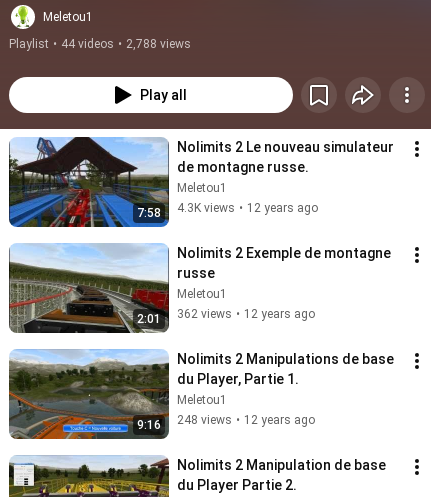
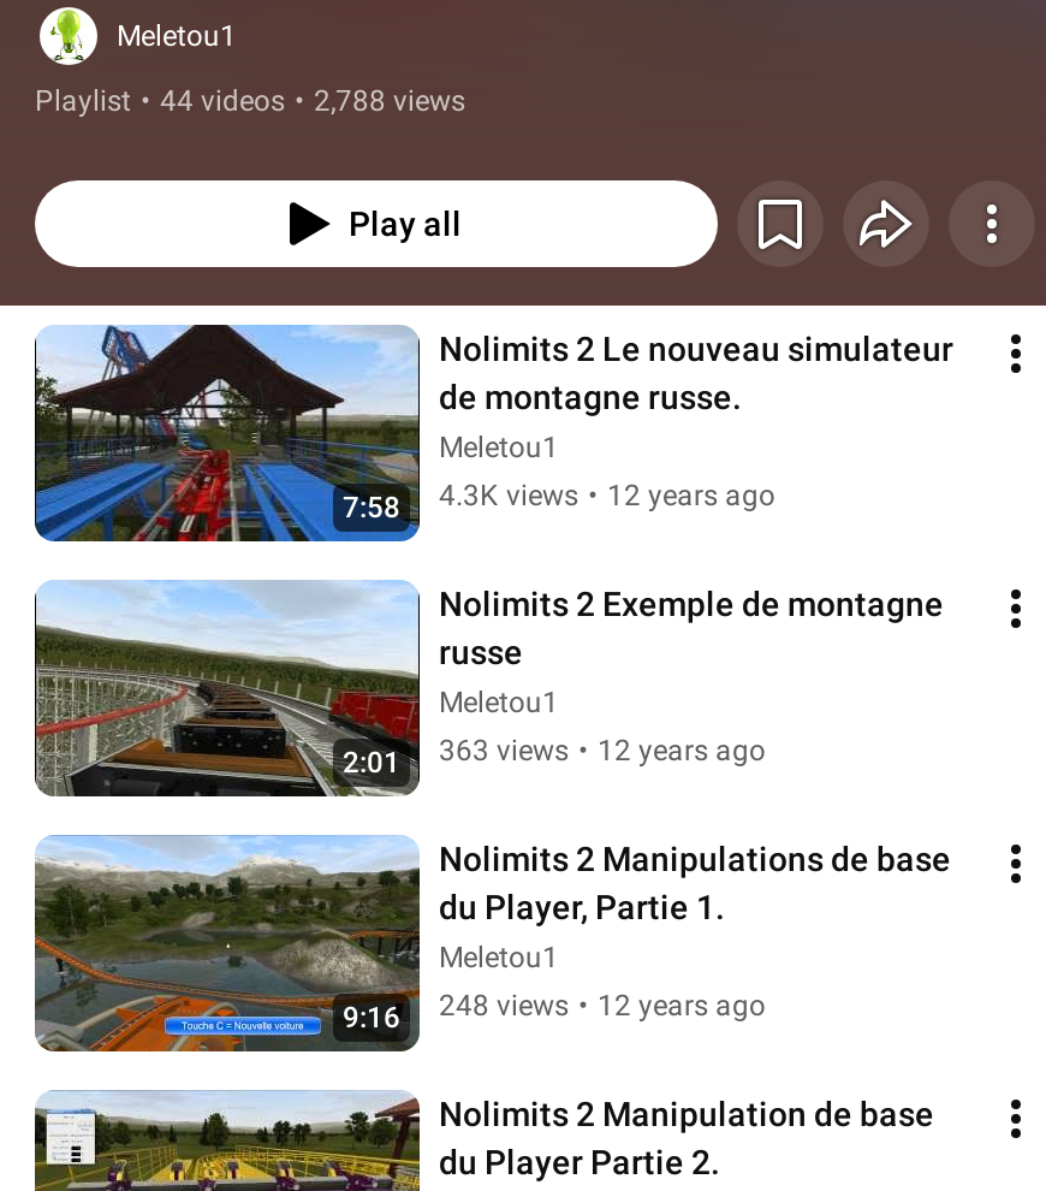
- 362 views • 12 years ago
+ 363 views • 12 years ago
